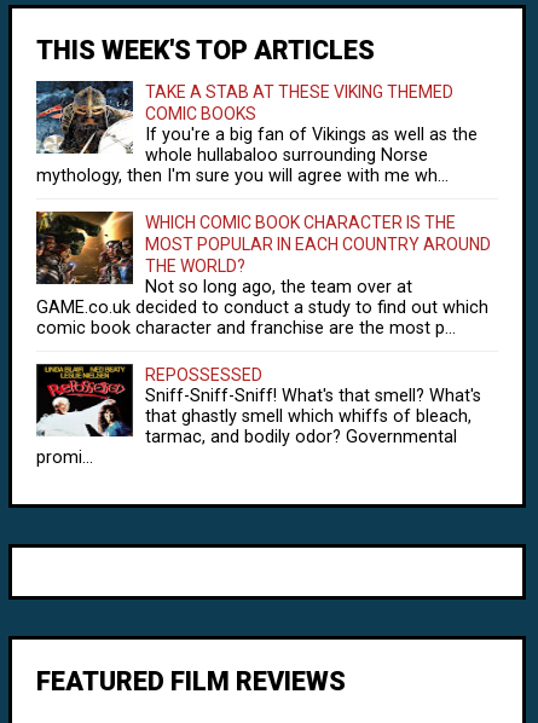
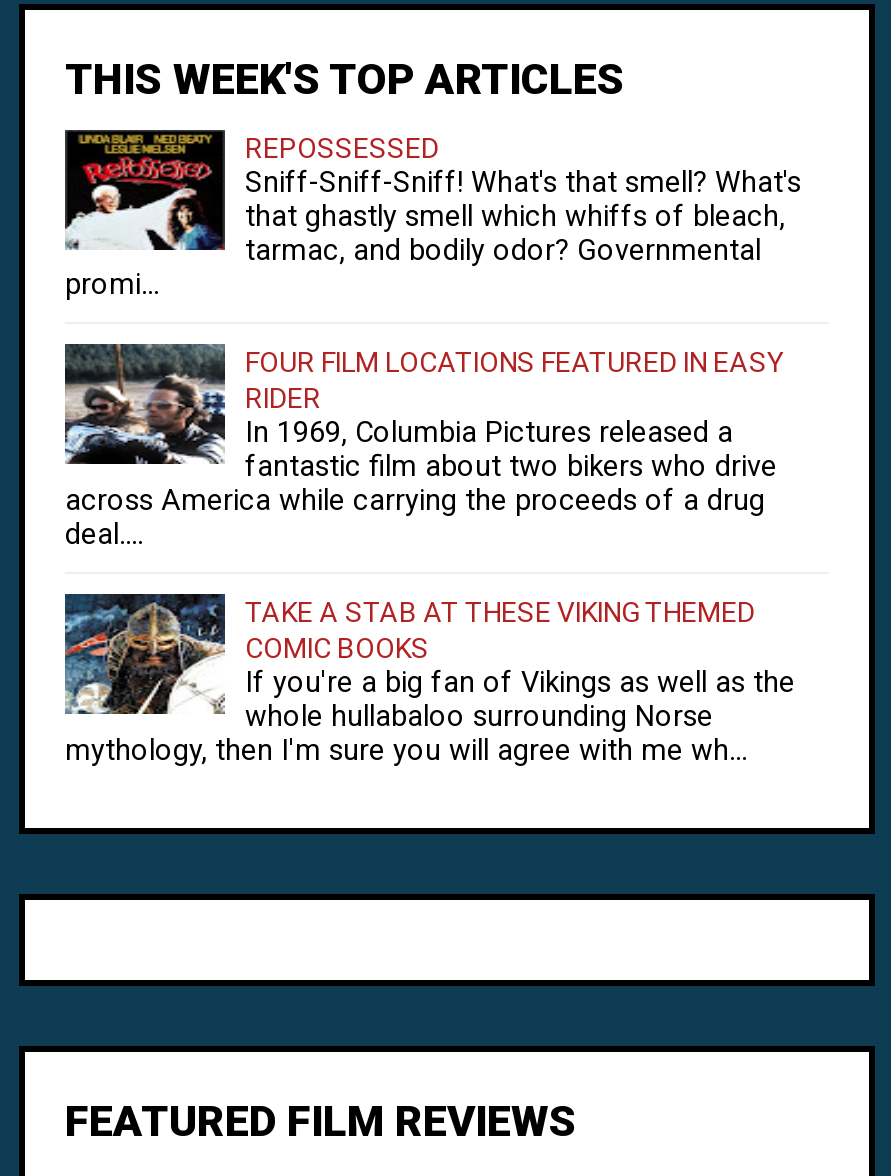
+ FOUR FILM LOCATIONS FEATURED IN EASY
+ RIDER
+ In 1969, Columbia Pictures released a
+ fantastic film about two bikers who drive
+ across America while carrying the proceeds of a drug
+ deal....

moved down: [image] | TAKE A STAB AT THESE VIKING THEMED | COMIC BOOKS | If you're a big fan of Vikings as well as the | whole hullabaloo surrounding Norse | mythology, then I'm sure you will agree with me wh...

- [image]
+ [image]

- WHICH COMIC BOOK CHARACTER IS THE
- MOST POPULAR IN EACH COUNTRY AROUND
- THE WORLD?
- Not so long ago, the team over at
- GAME.co.uk decided to conduct a study to find out which
- comic book character and franchise are the most p...

moved up: [image] | REPOSSESSED | Sniff-Sniff-Sniff! What's that smell? What's | that ghastly smell which whiffs of bleach, | tarmac, and bodily odor? Governmental | promi...
